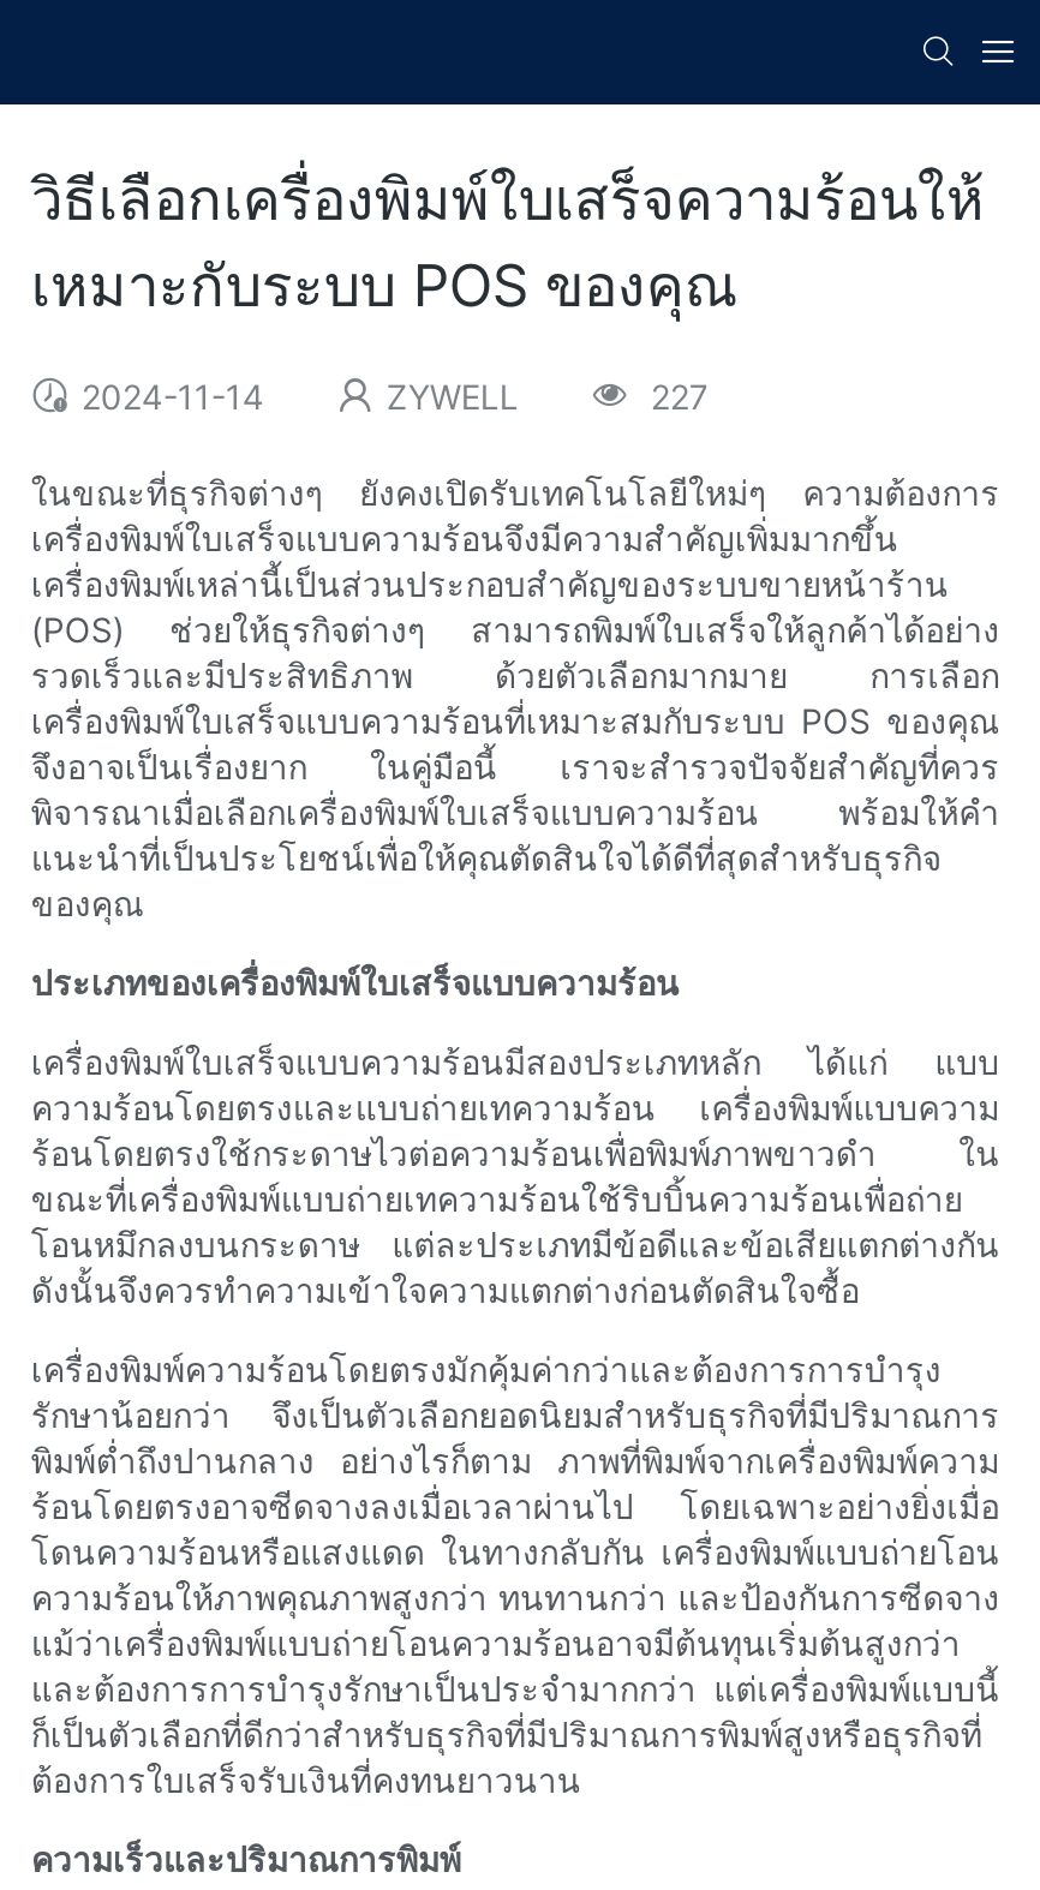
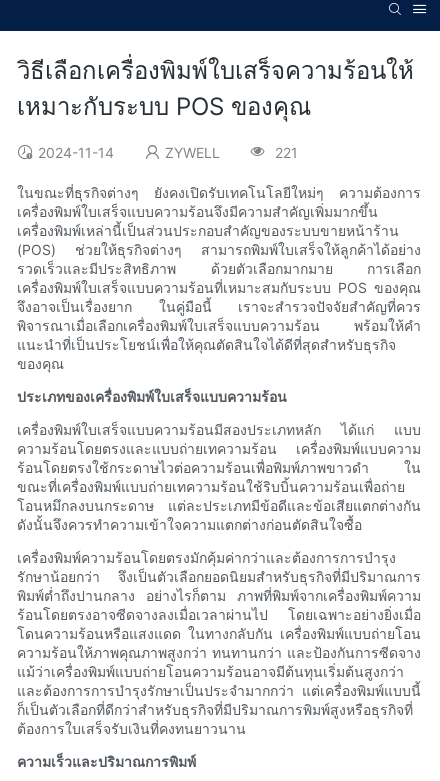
- 227
+ 221
